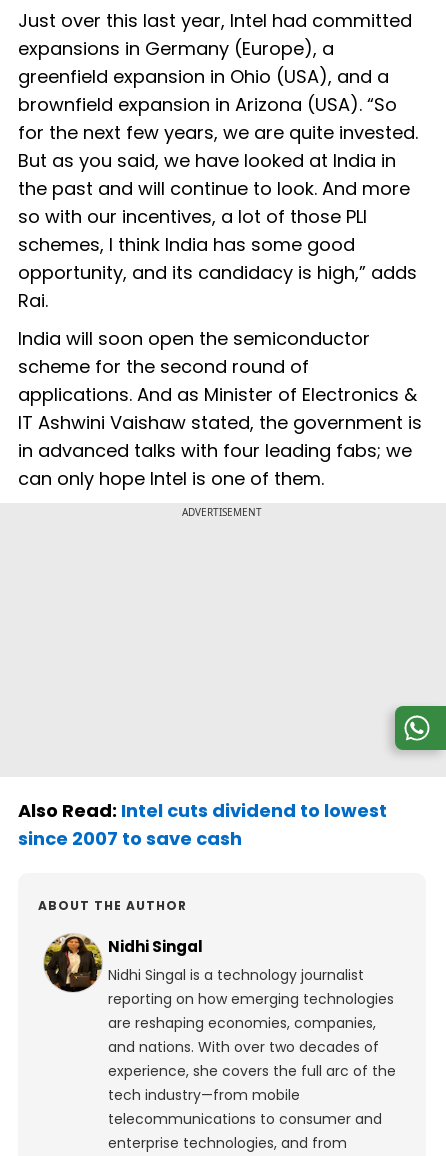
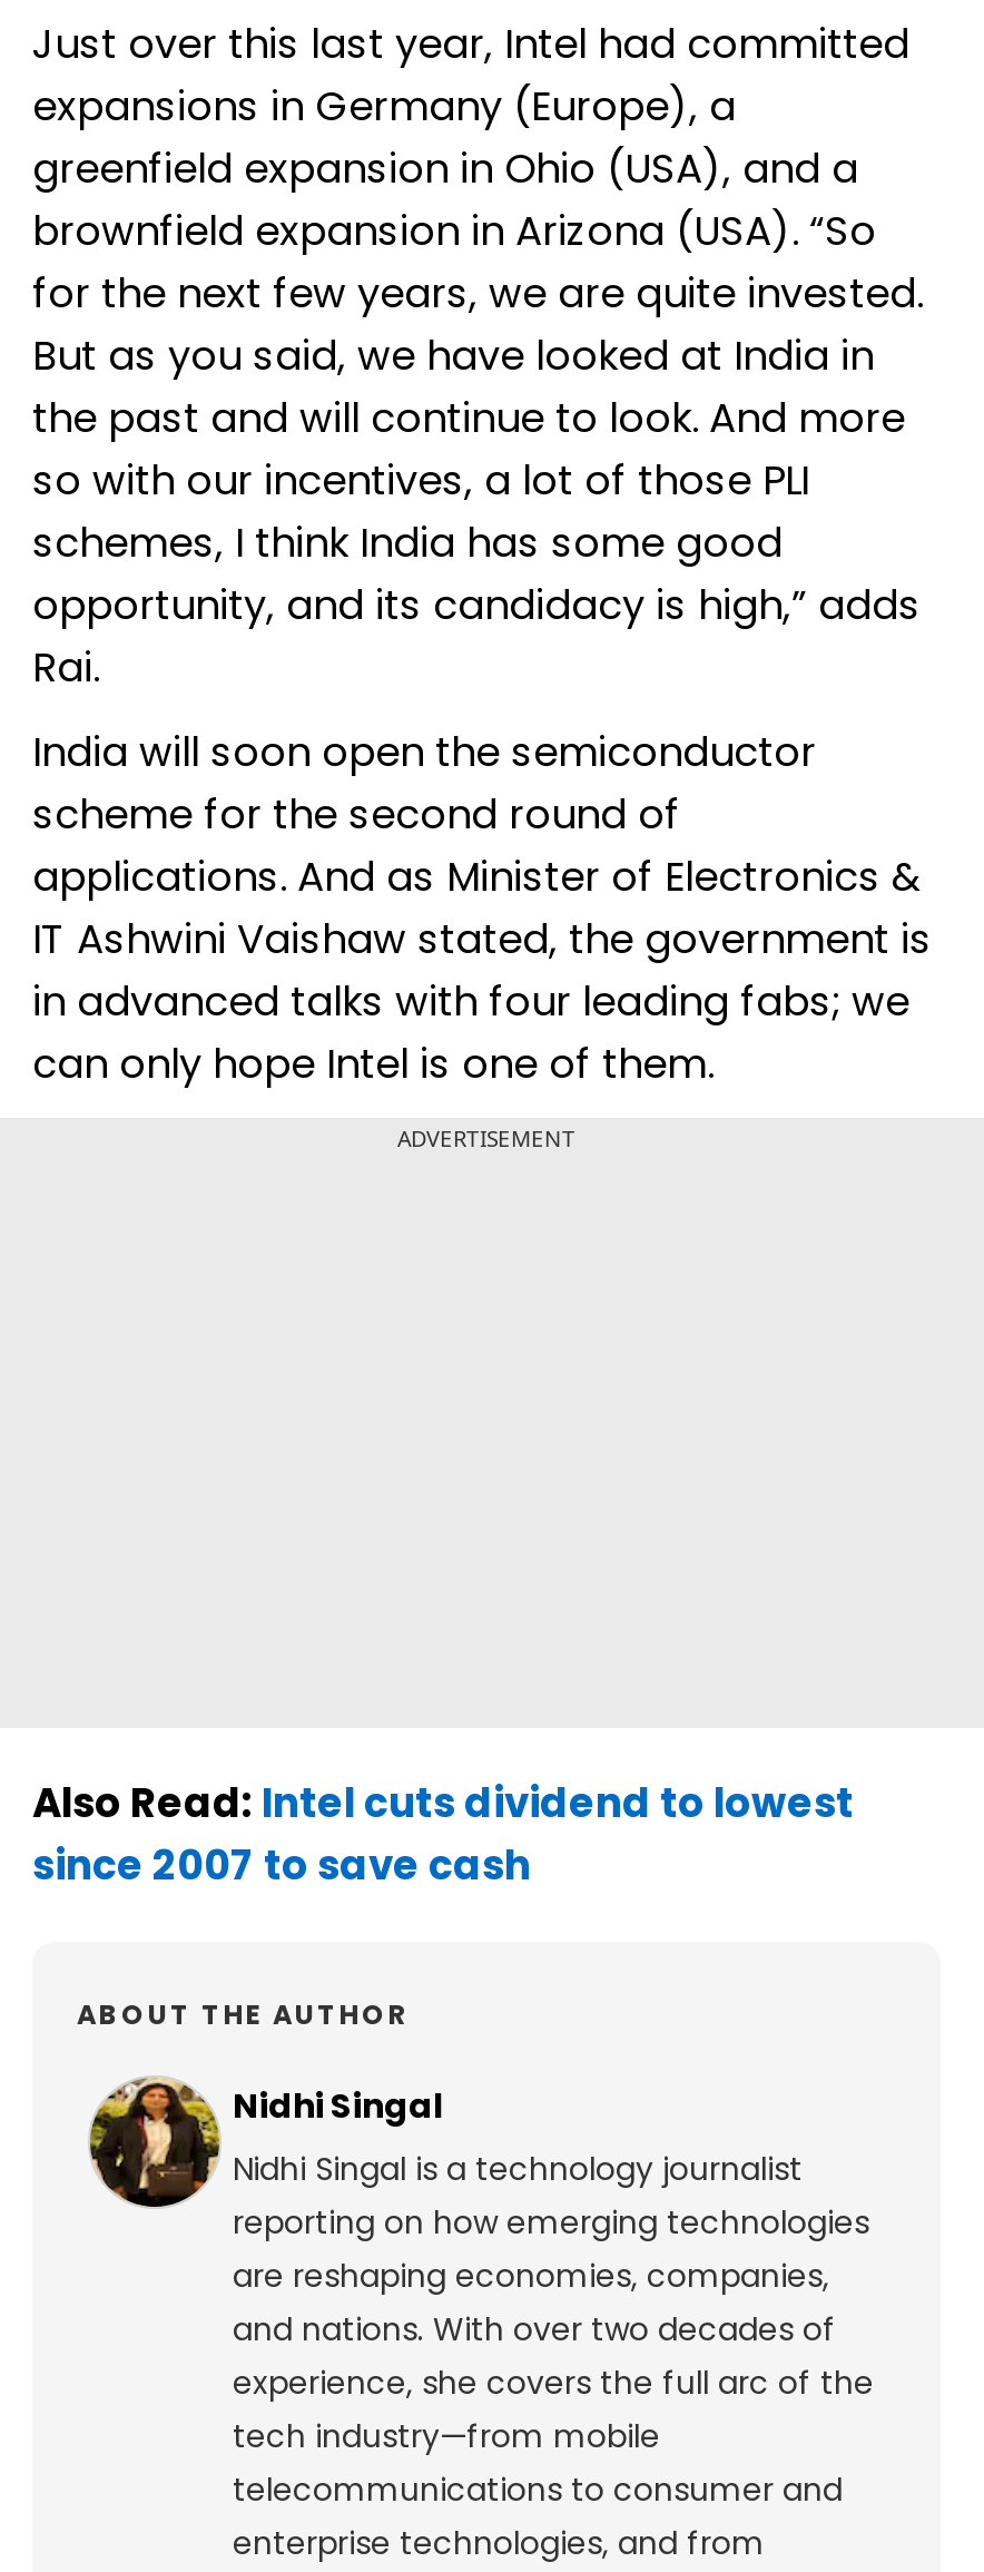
- [image]
